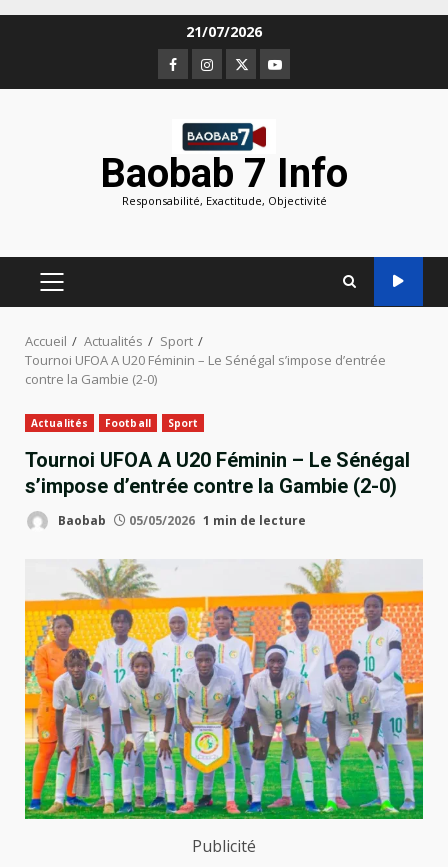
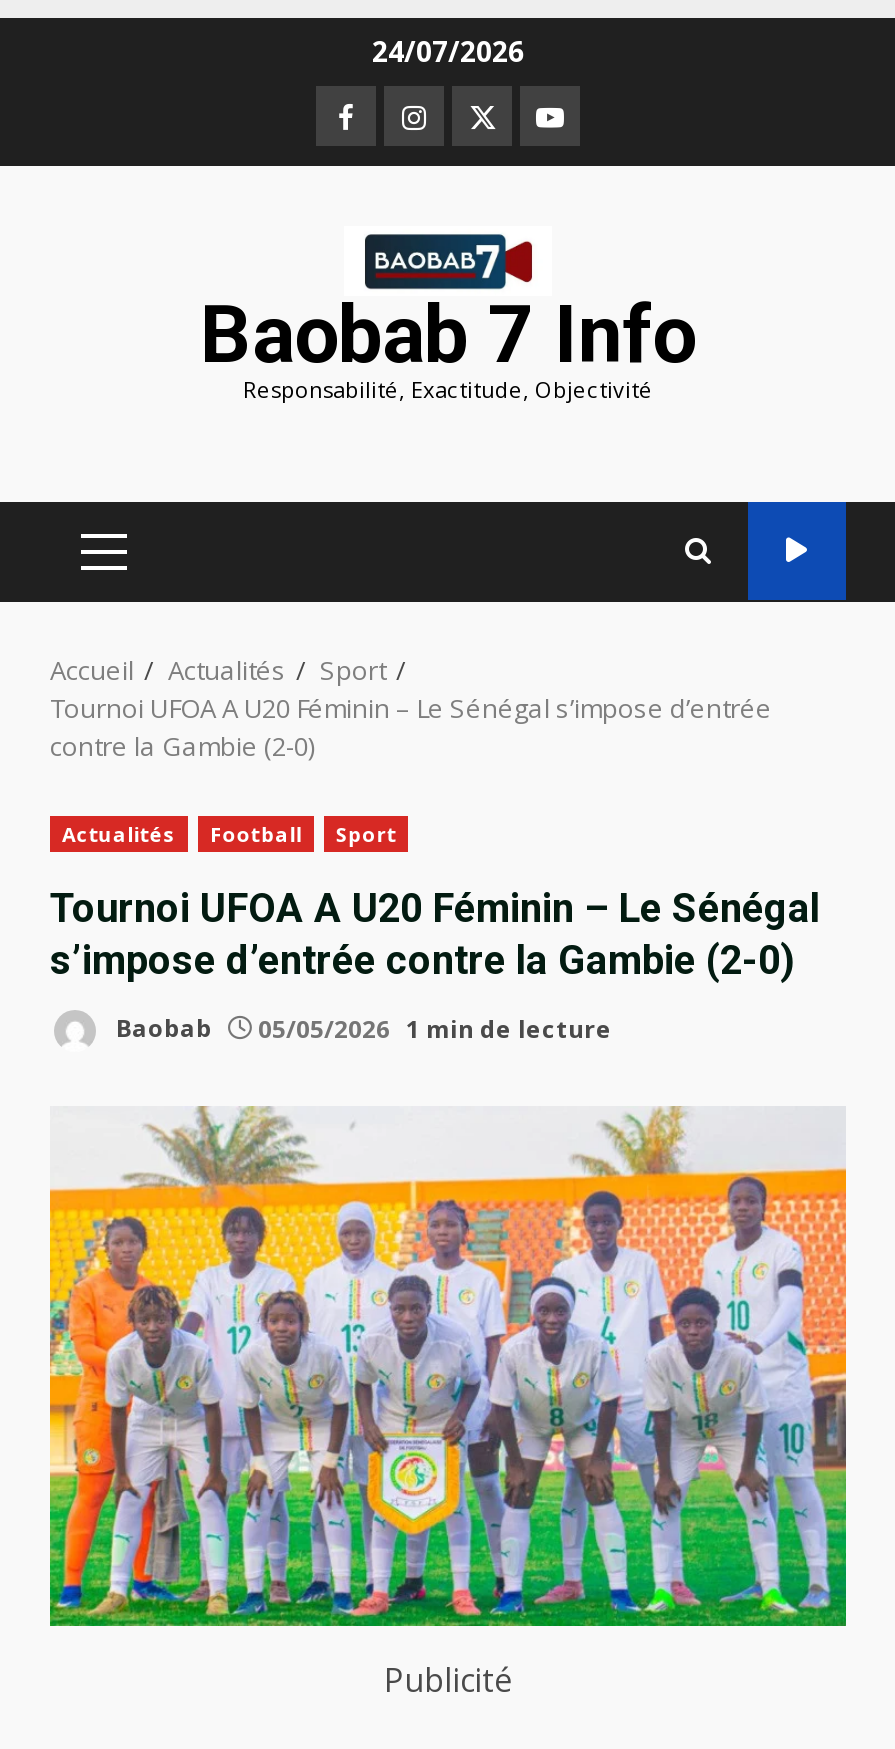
- 21/07/2026
+ 24/07/2026
